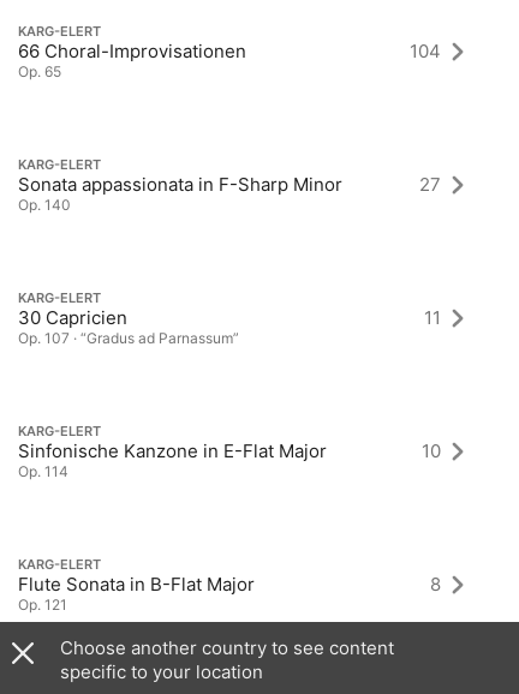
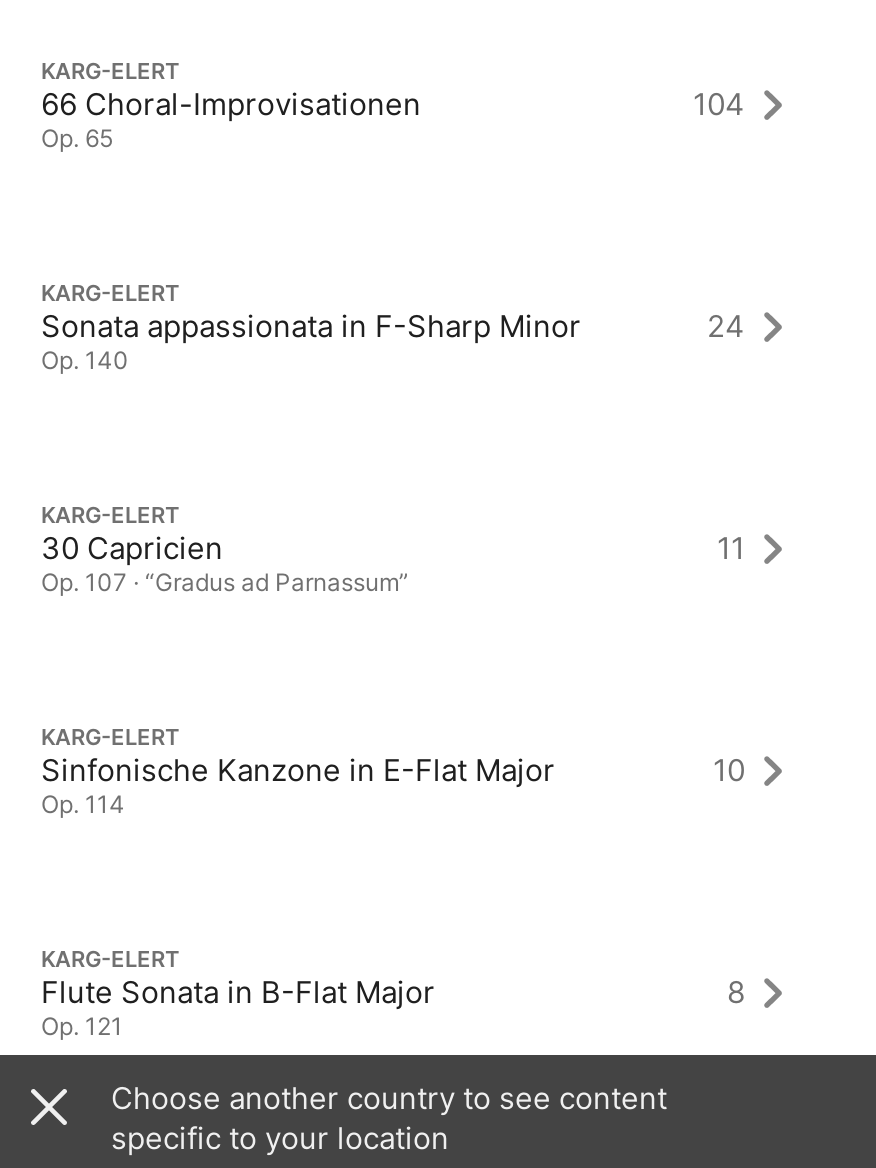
- 27
+ 24
